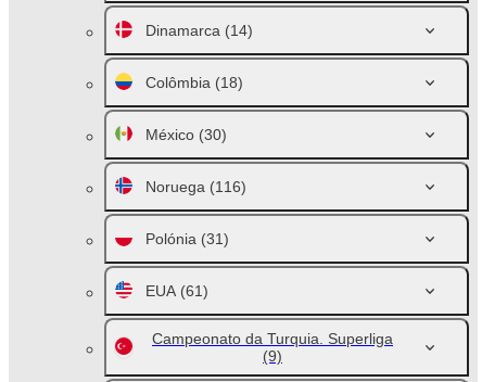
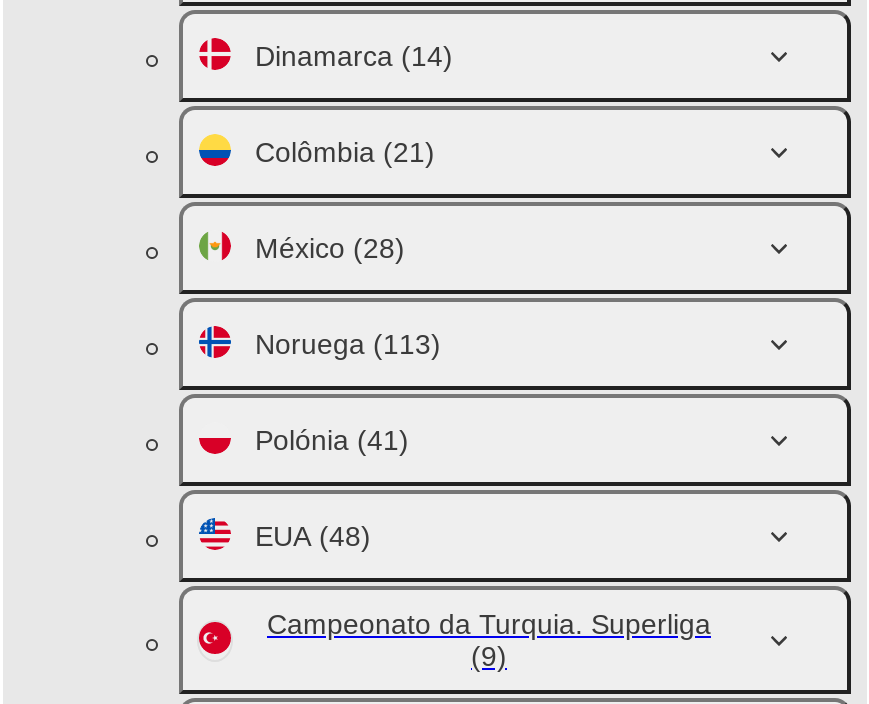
- Colômbia (18)
+ Colômbia (21)

- México (30)
+ México (28)

- Noruega (116)
+ Noruega (113)

- Polónia (31)
+ Polónia (41)

- EUA (61)
+ EUA (48)
